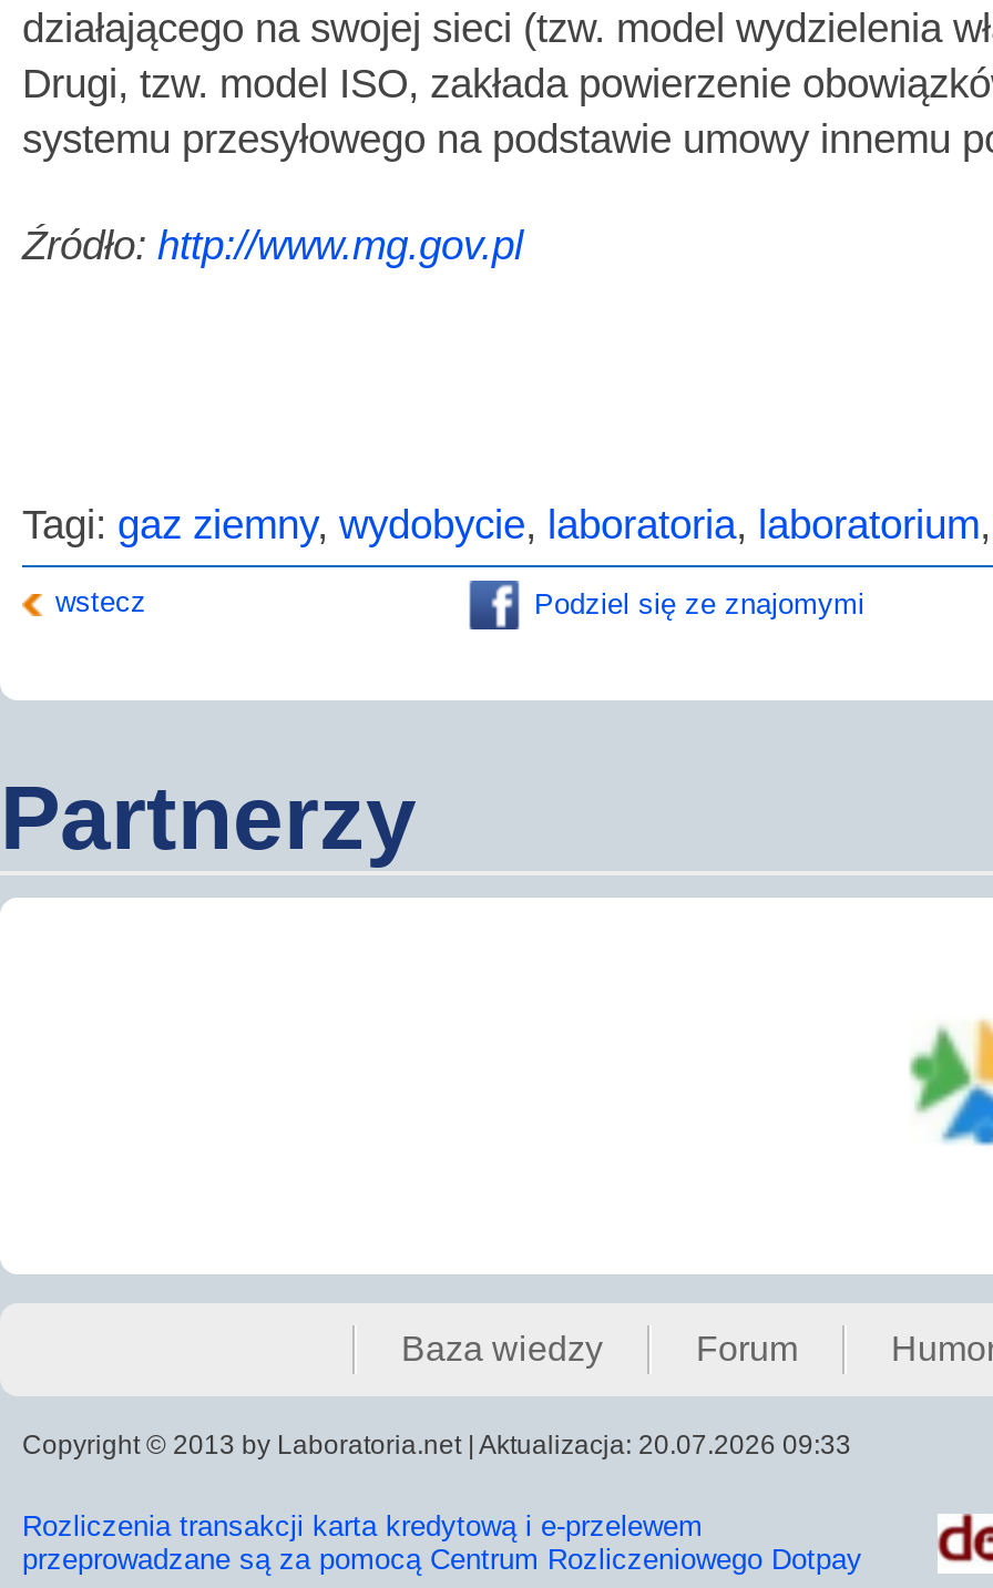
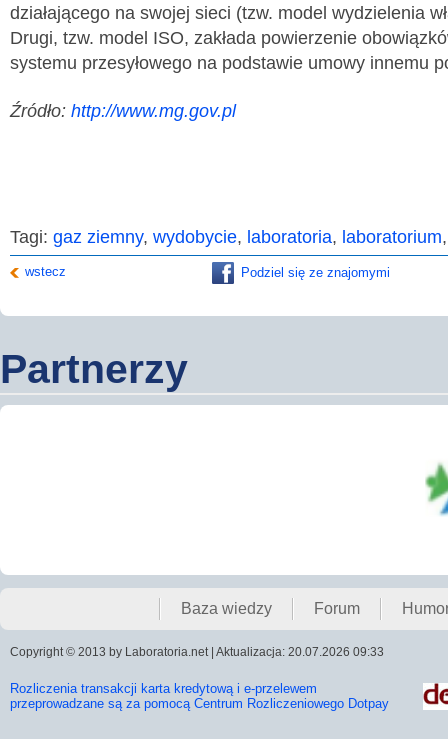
- [image]
+ [image]
